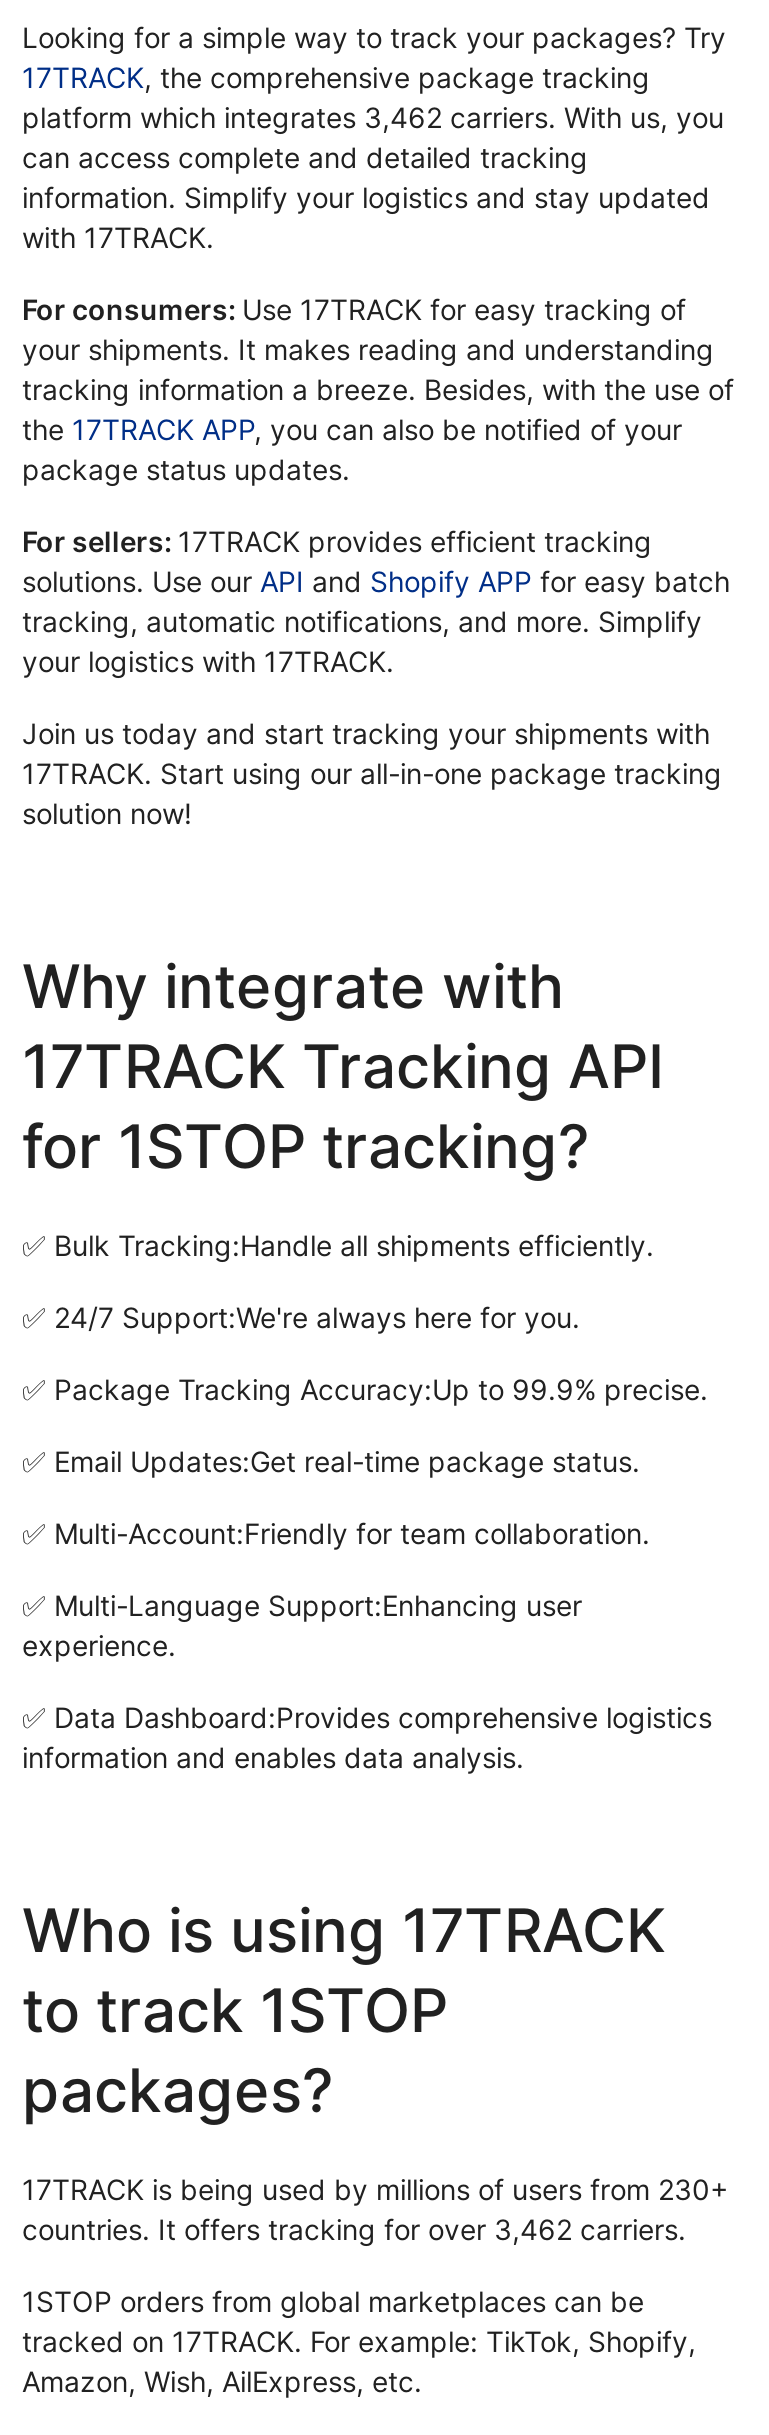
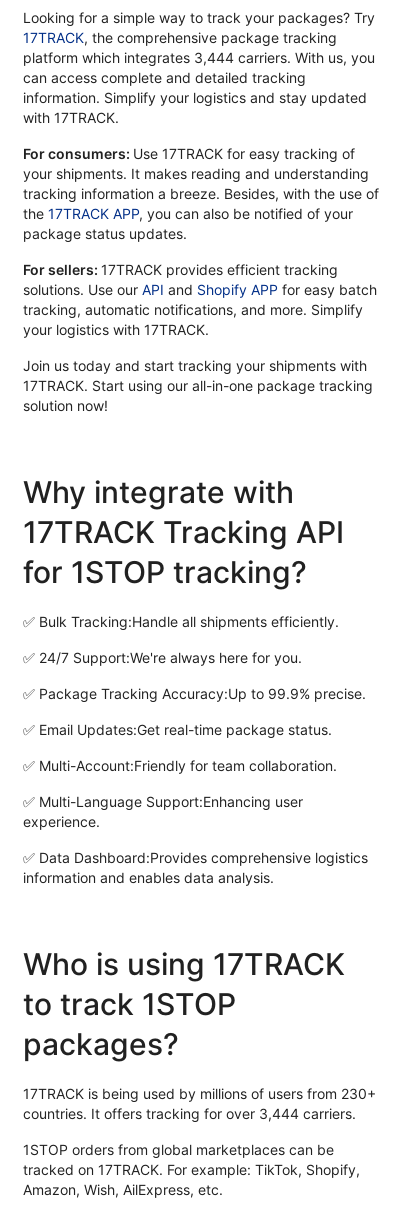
- platform which integrates 3,462 carriers. With us, you
+ platform which integrates 3,444 carriers. With us, you

- countries. It offers tracking for over 3,462 carriers.
+ countries. It offers tracking for over 3,444 carriers.
